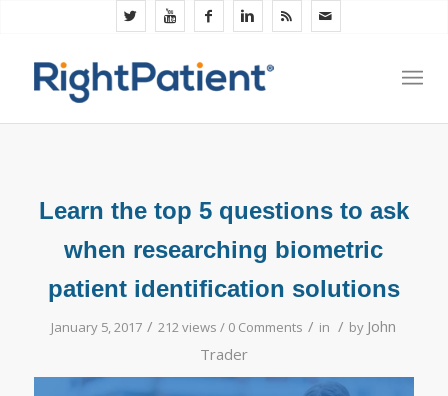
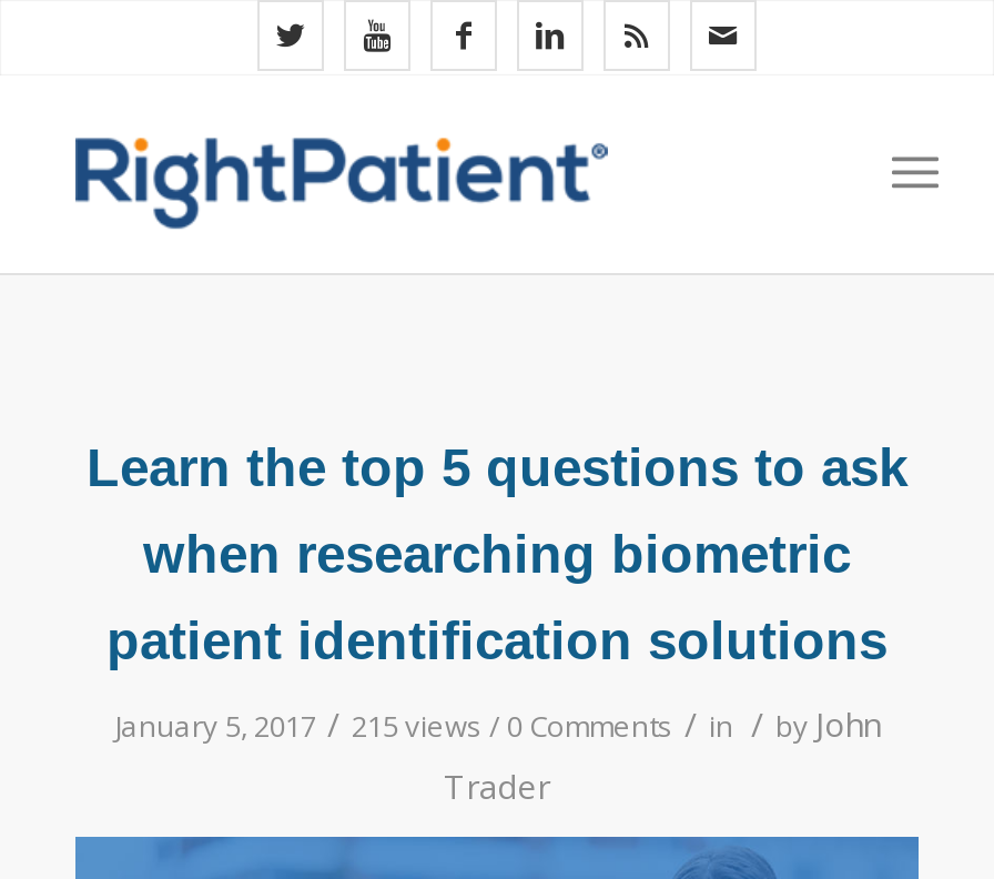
- January 5, 2017 / 212 views / 0 Comments / in / by John
+ January 5, 2017 / 215 views / 0 Comments / in / by John
